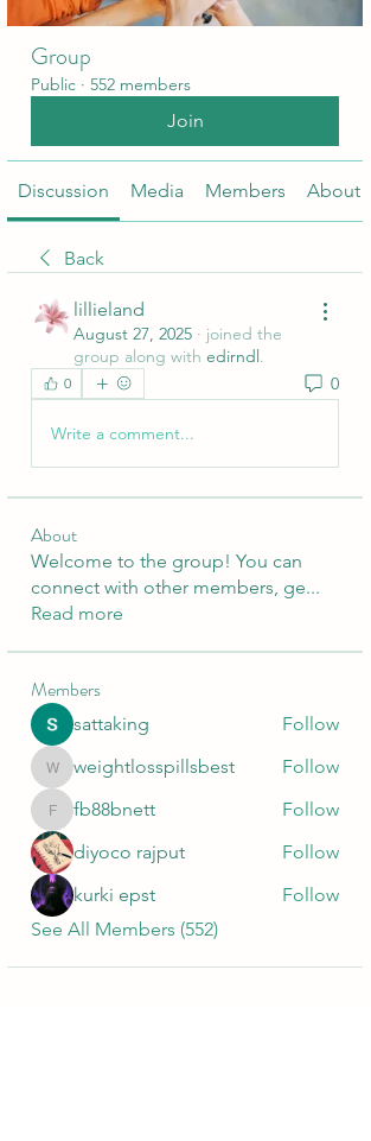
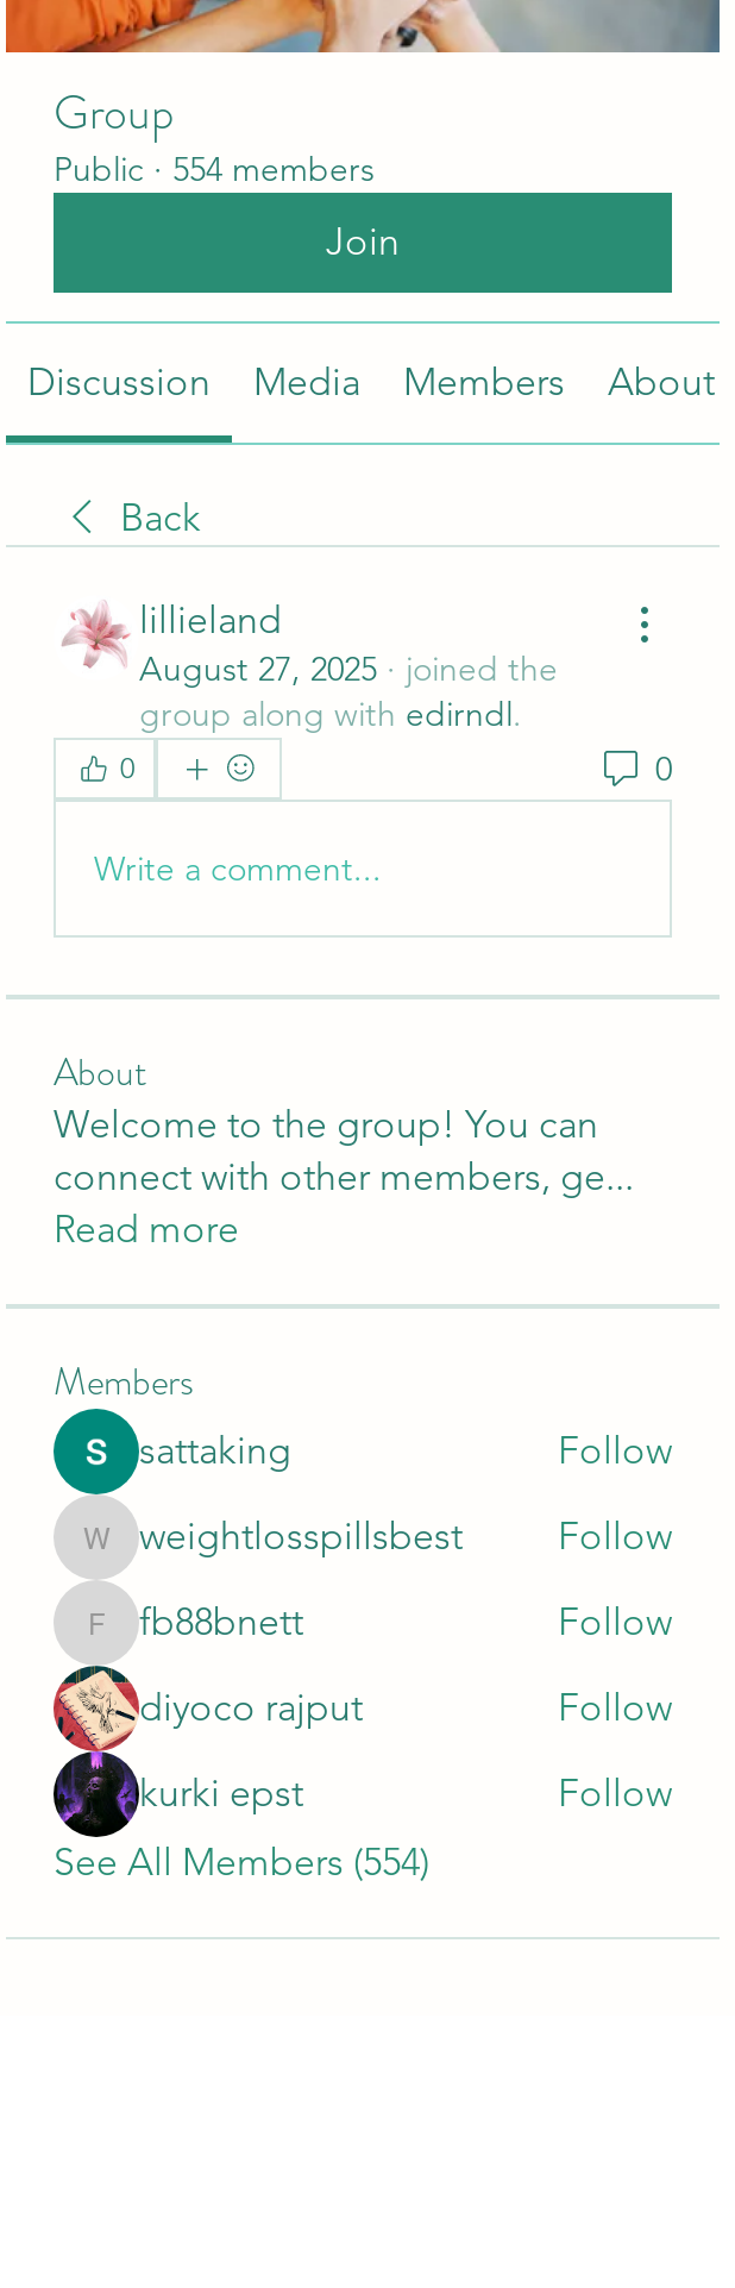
- Public · 552 members
+ Public · 554 members

- See All Members (552)
+ See All Members (554)
